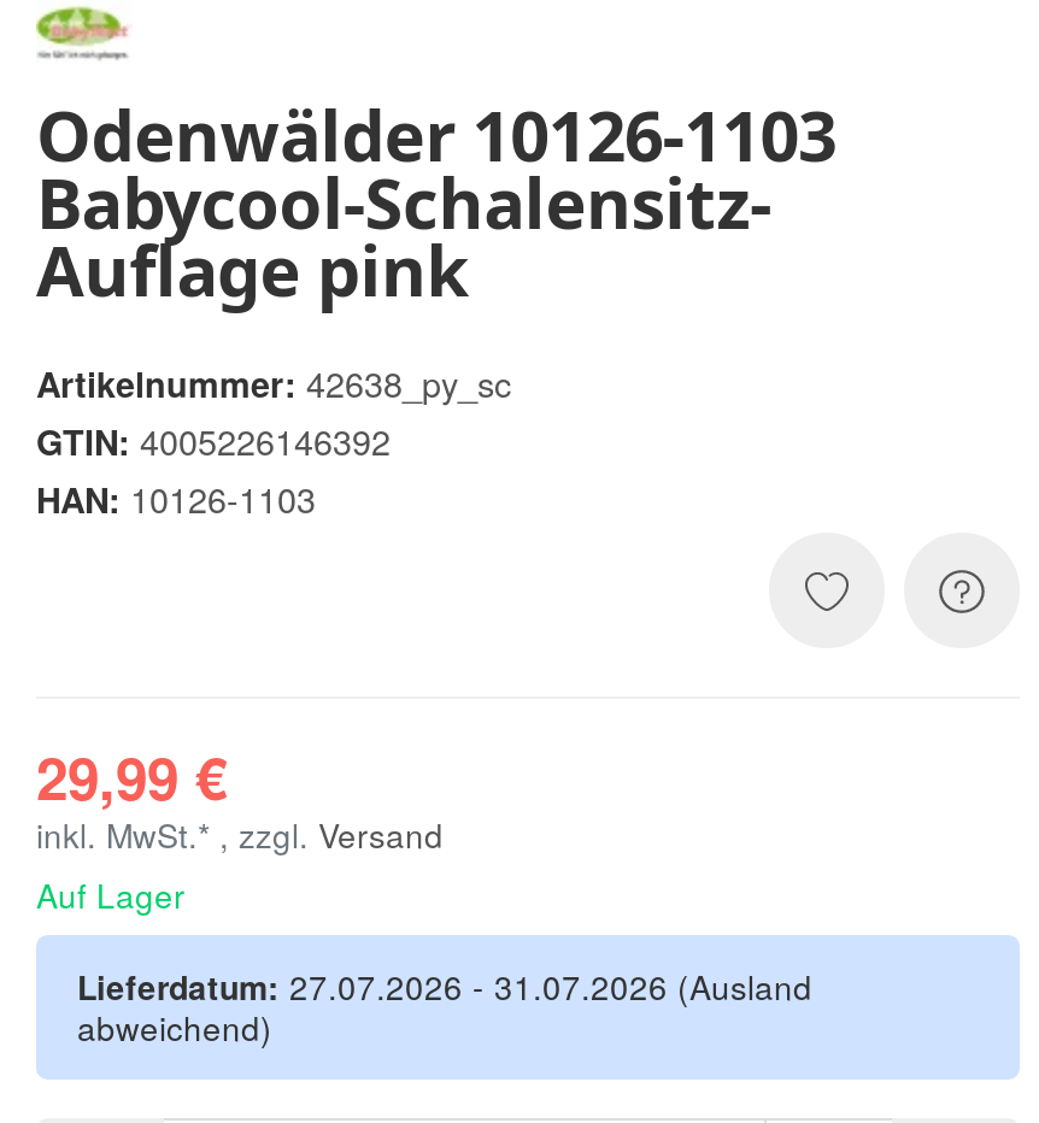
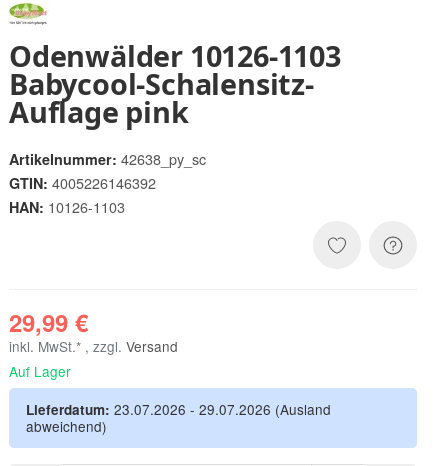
- Lieferdatum: 27.07.2026 - 31.07.2026 (Ausland
+ Lieferdatum: 23.07.2026 - 29.07.2026 (Ausland
